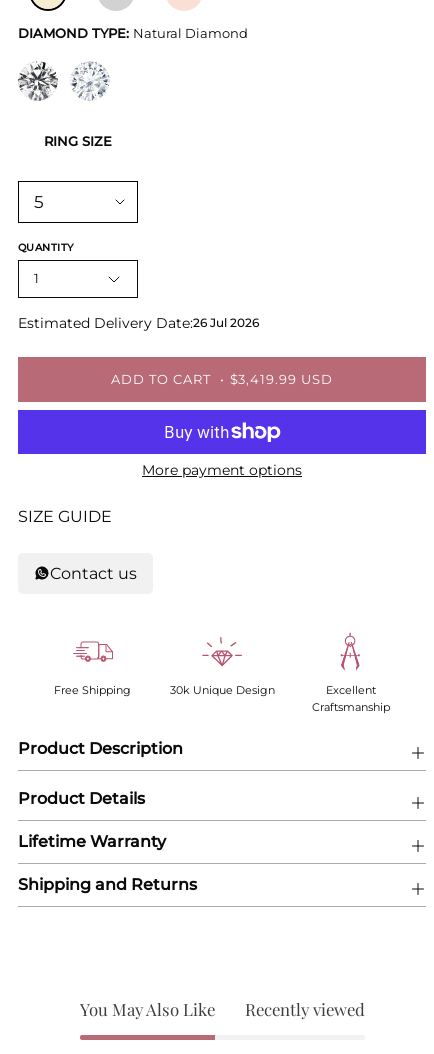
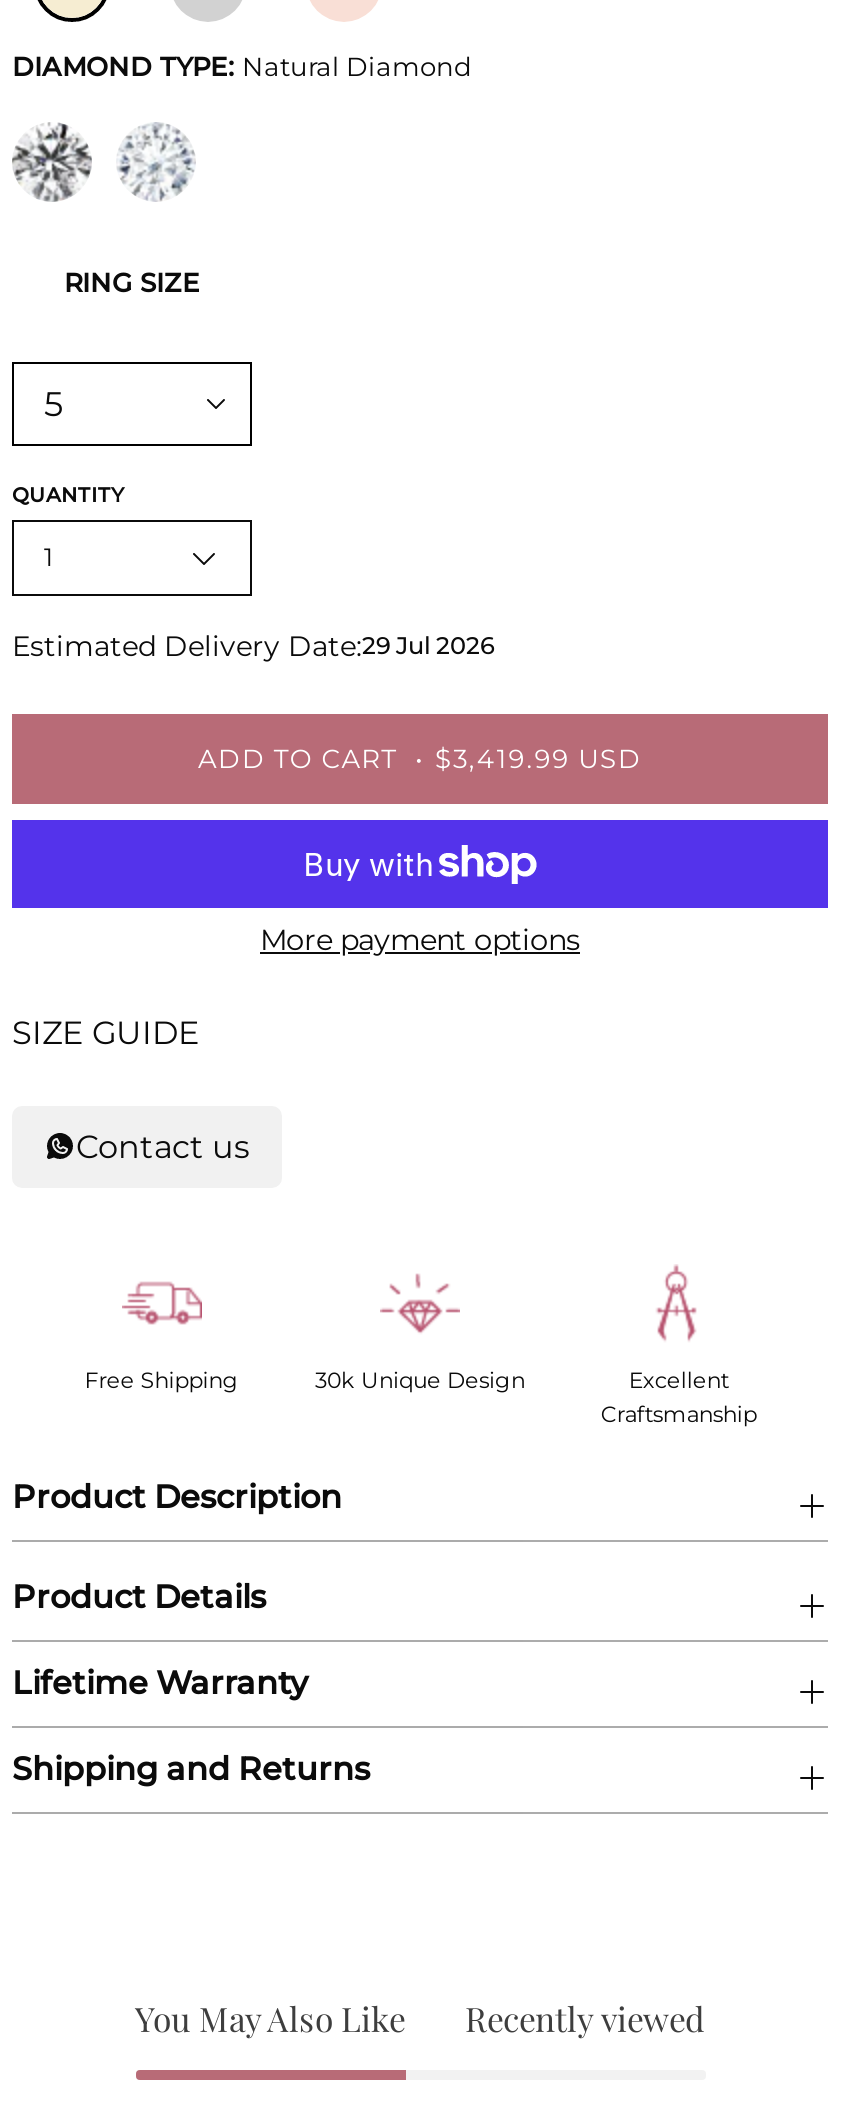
- Estimated Delivery Date:26 Jul 2026
+ Estimated Delivery Date:29 Jul 2026
